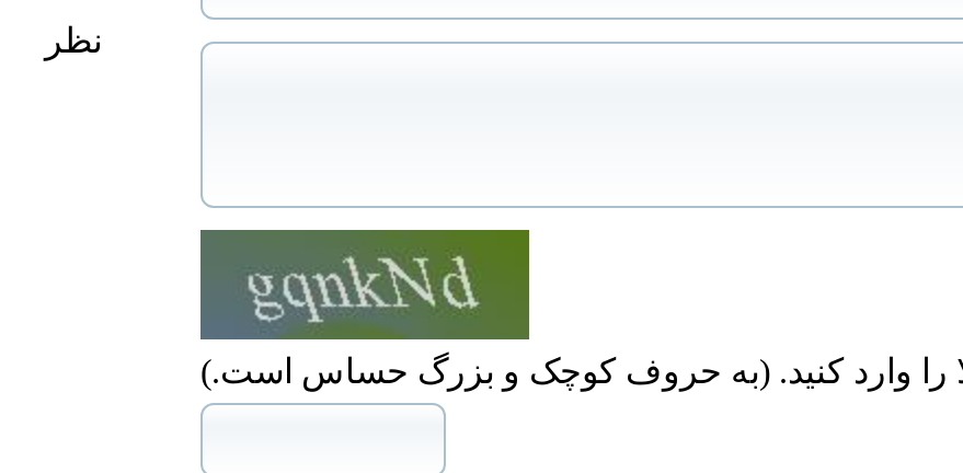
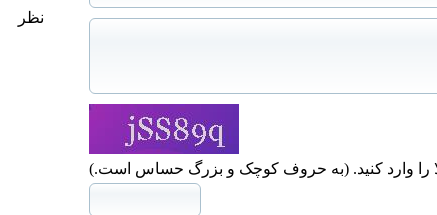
- [image]
+ [image]
